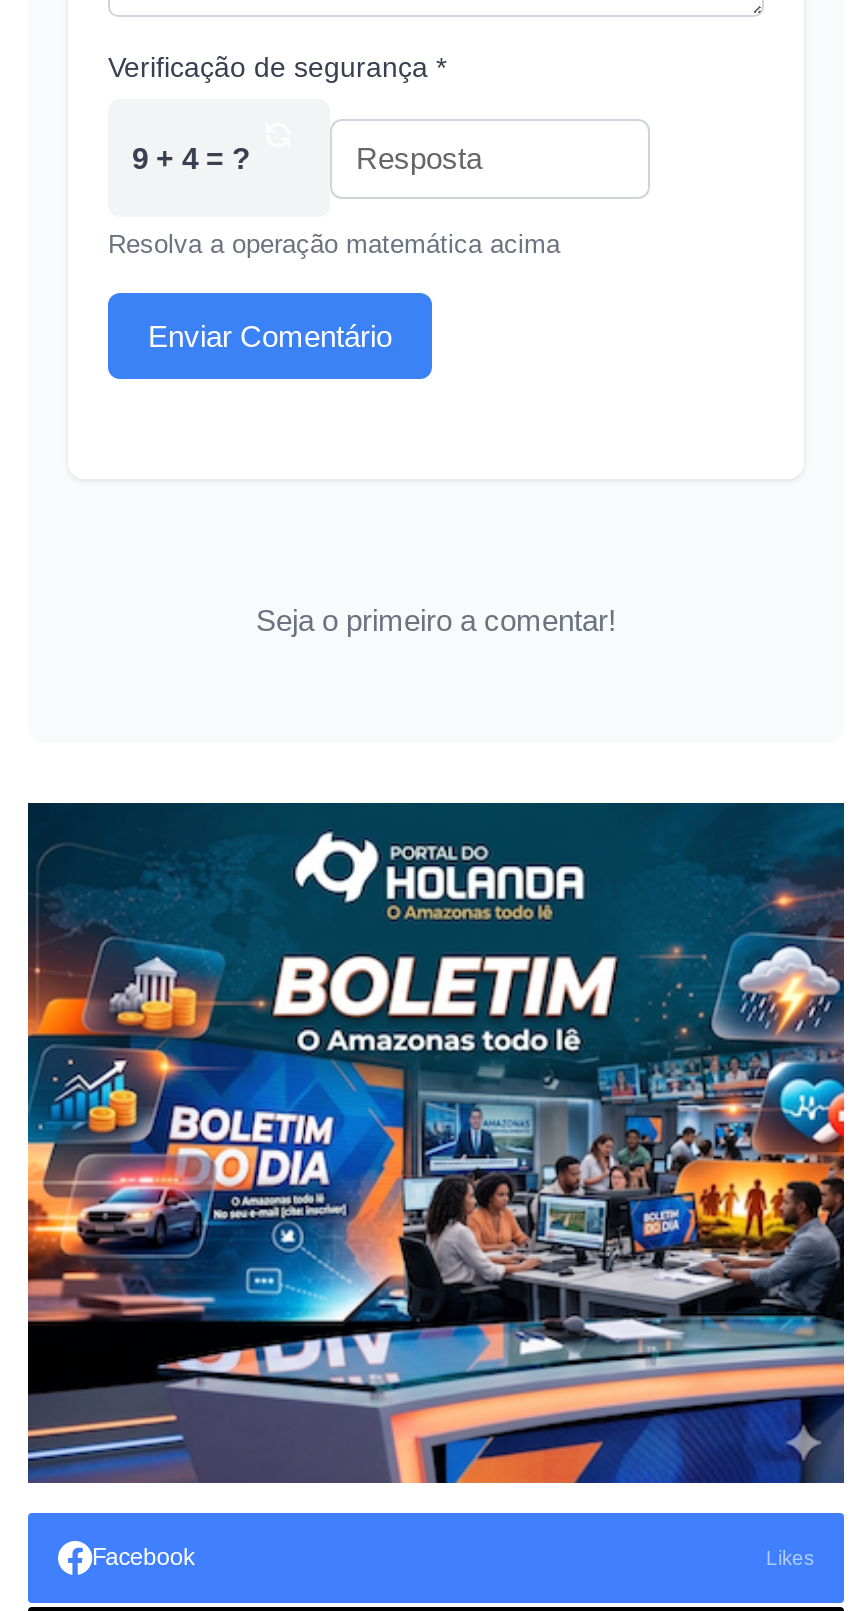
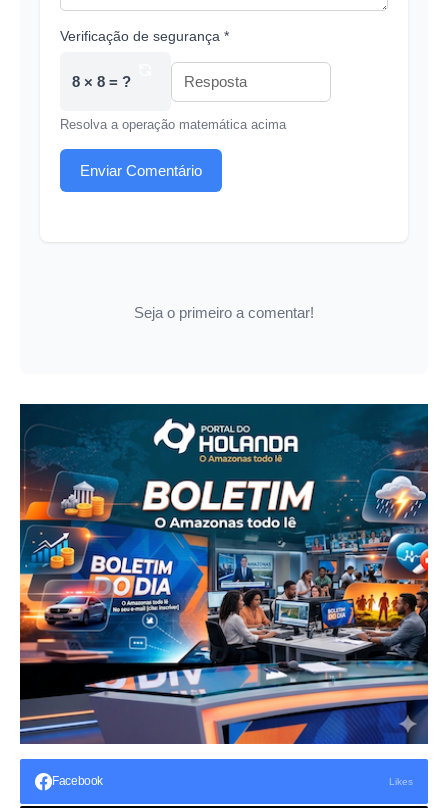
- 9 + 4 = ?
+ 8 × 8 = ?
